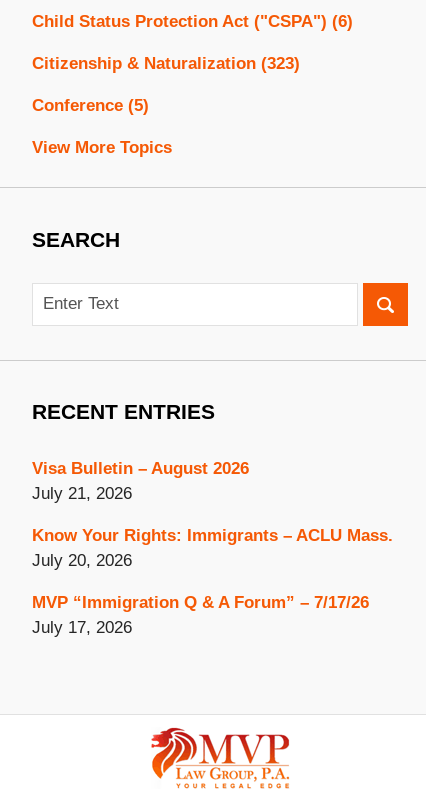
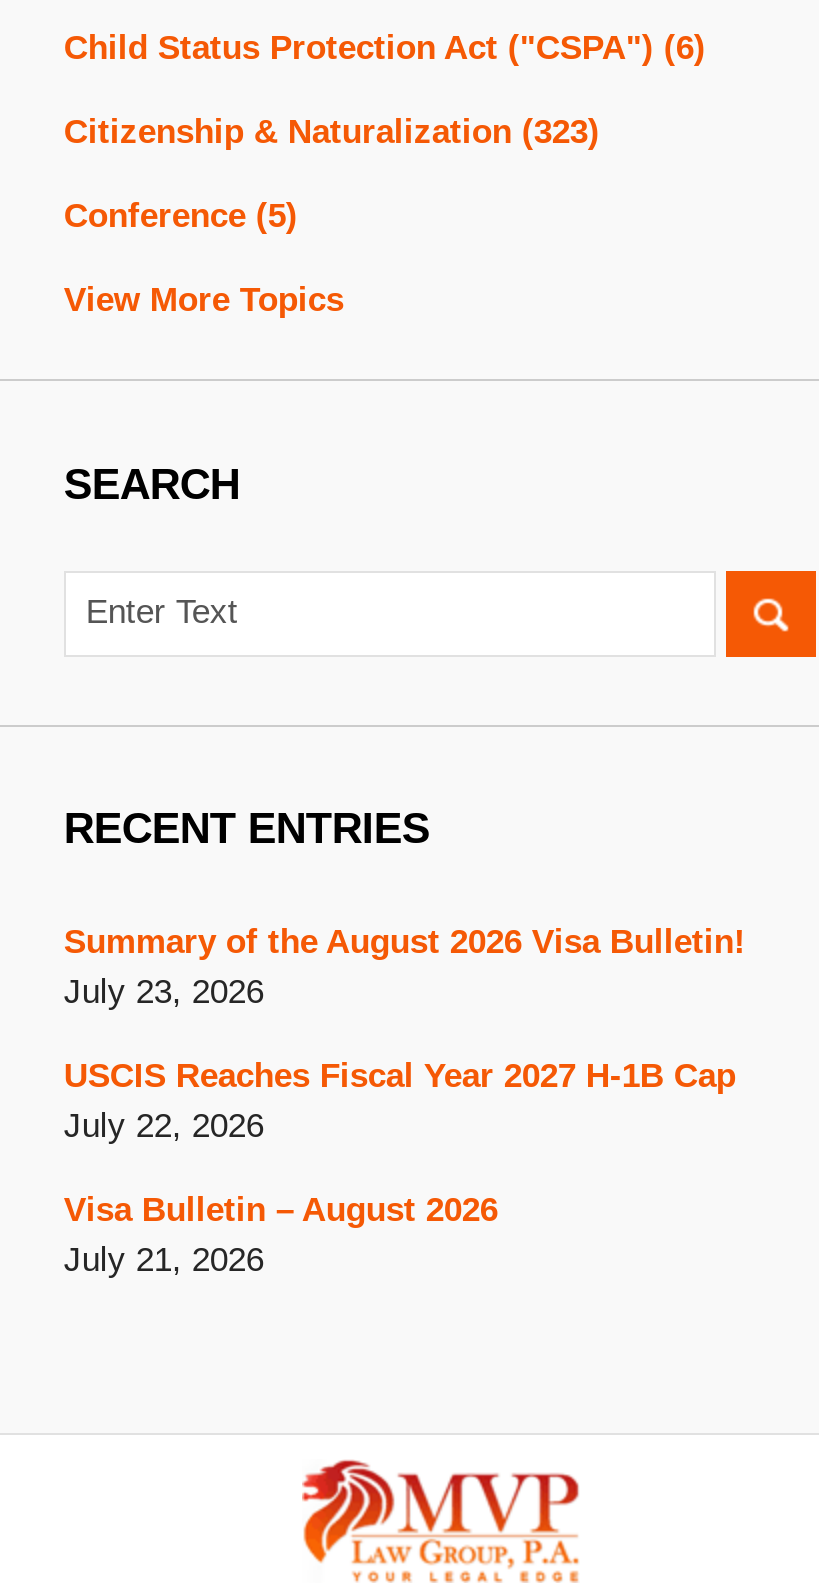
+ Summary of the August 2026 Visa Bulletin!
+ July 23, 2026
+ USCIS Reaches Fiscal Year 2027 H-1B Cap
+ July 22, 2026

moved down: Visa Bulletin – August 2026 | July 21, 2026

- Know Your Rights: Immigrants – ACLU Mass.
- July 20, 2026
- MVP “Immigration Q & A Forum” – 7/17/26
- July 17, 2026
